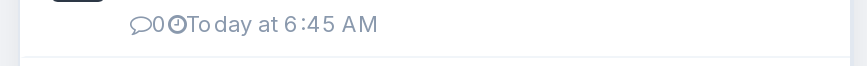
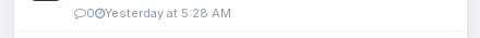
- Today at 6:45 AM
+ Yesterday at 5:28 AM
